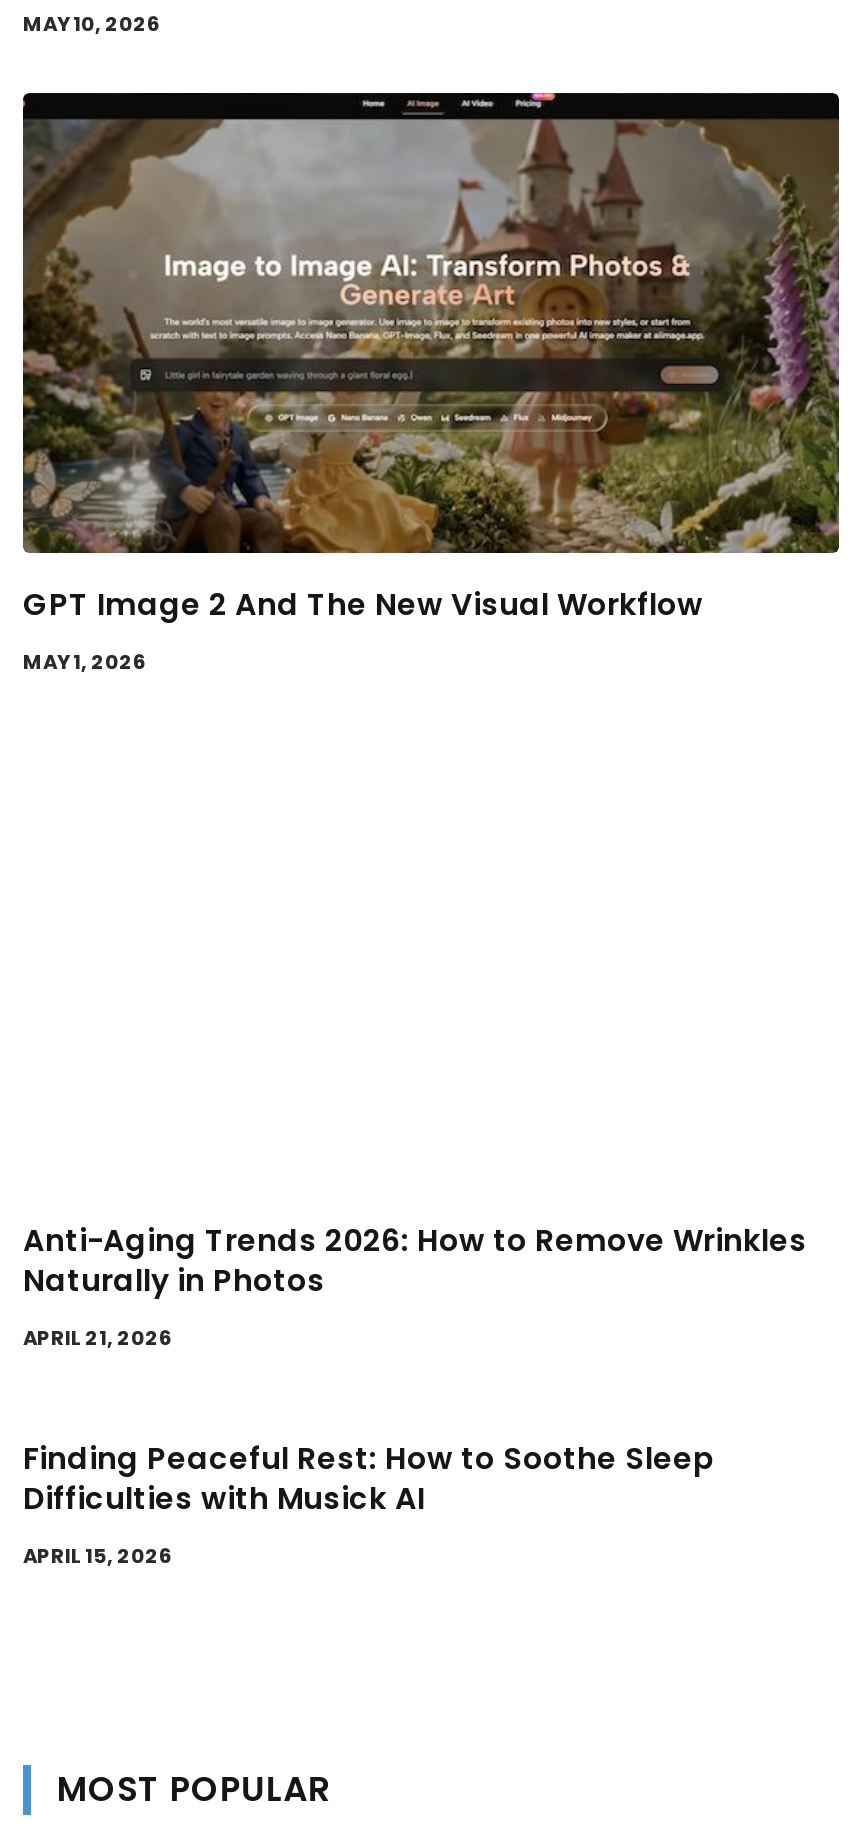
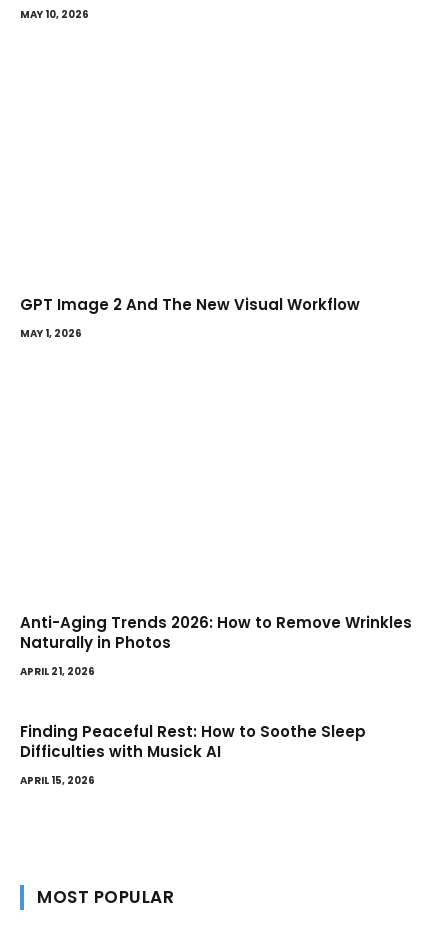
- [image]
